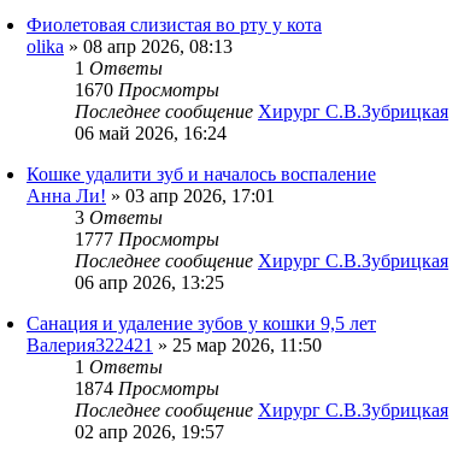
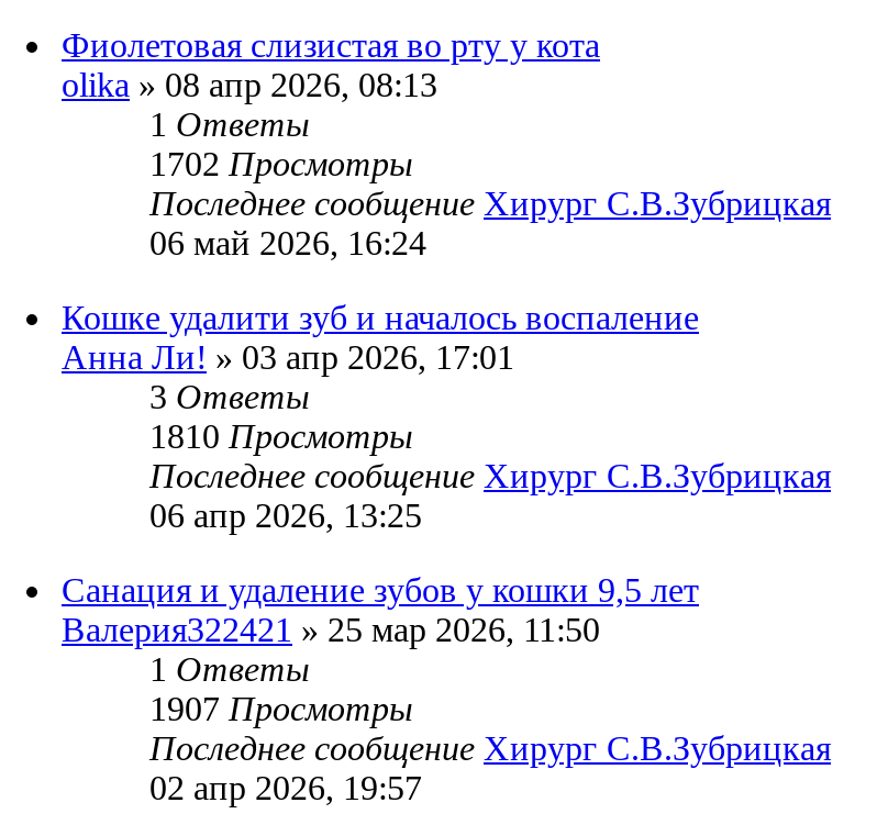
- 1670 Просмотры
+ 1702 Просмотры

- 1777 Просмотры
+ 1810 Просмотры

- 1874 Просмотры
+ 1907 Просмотры
